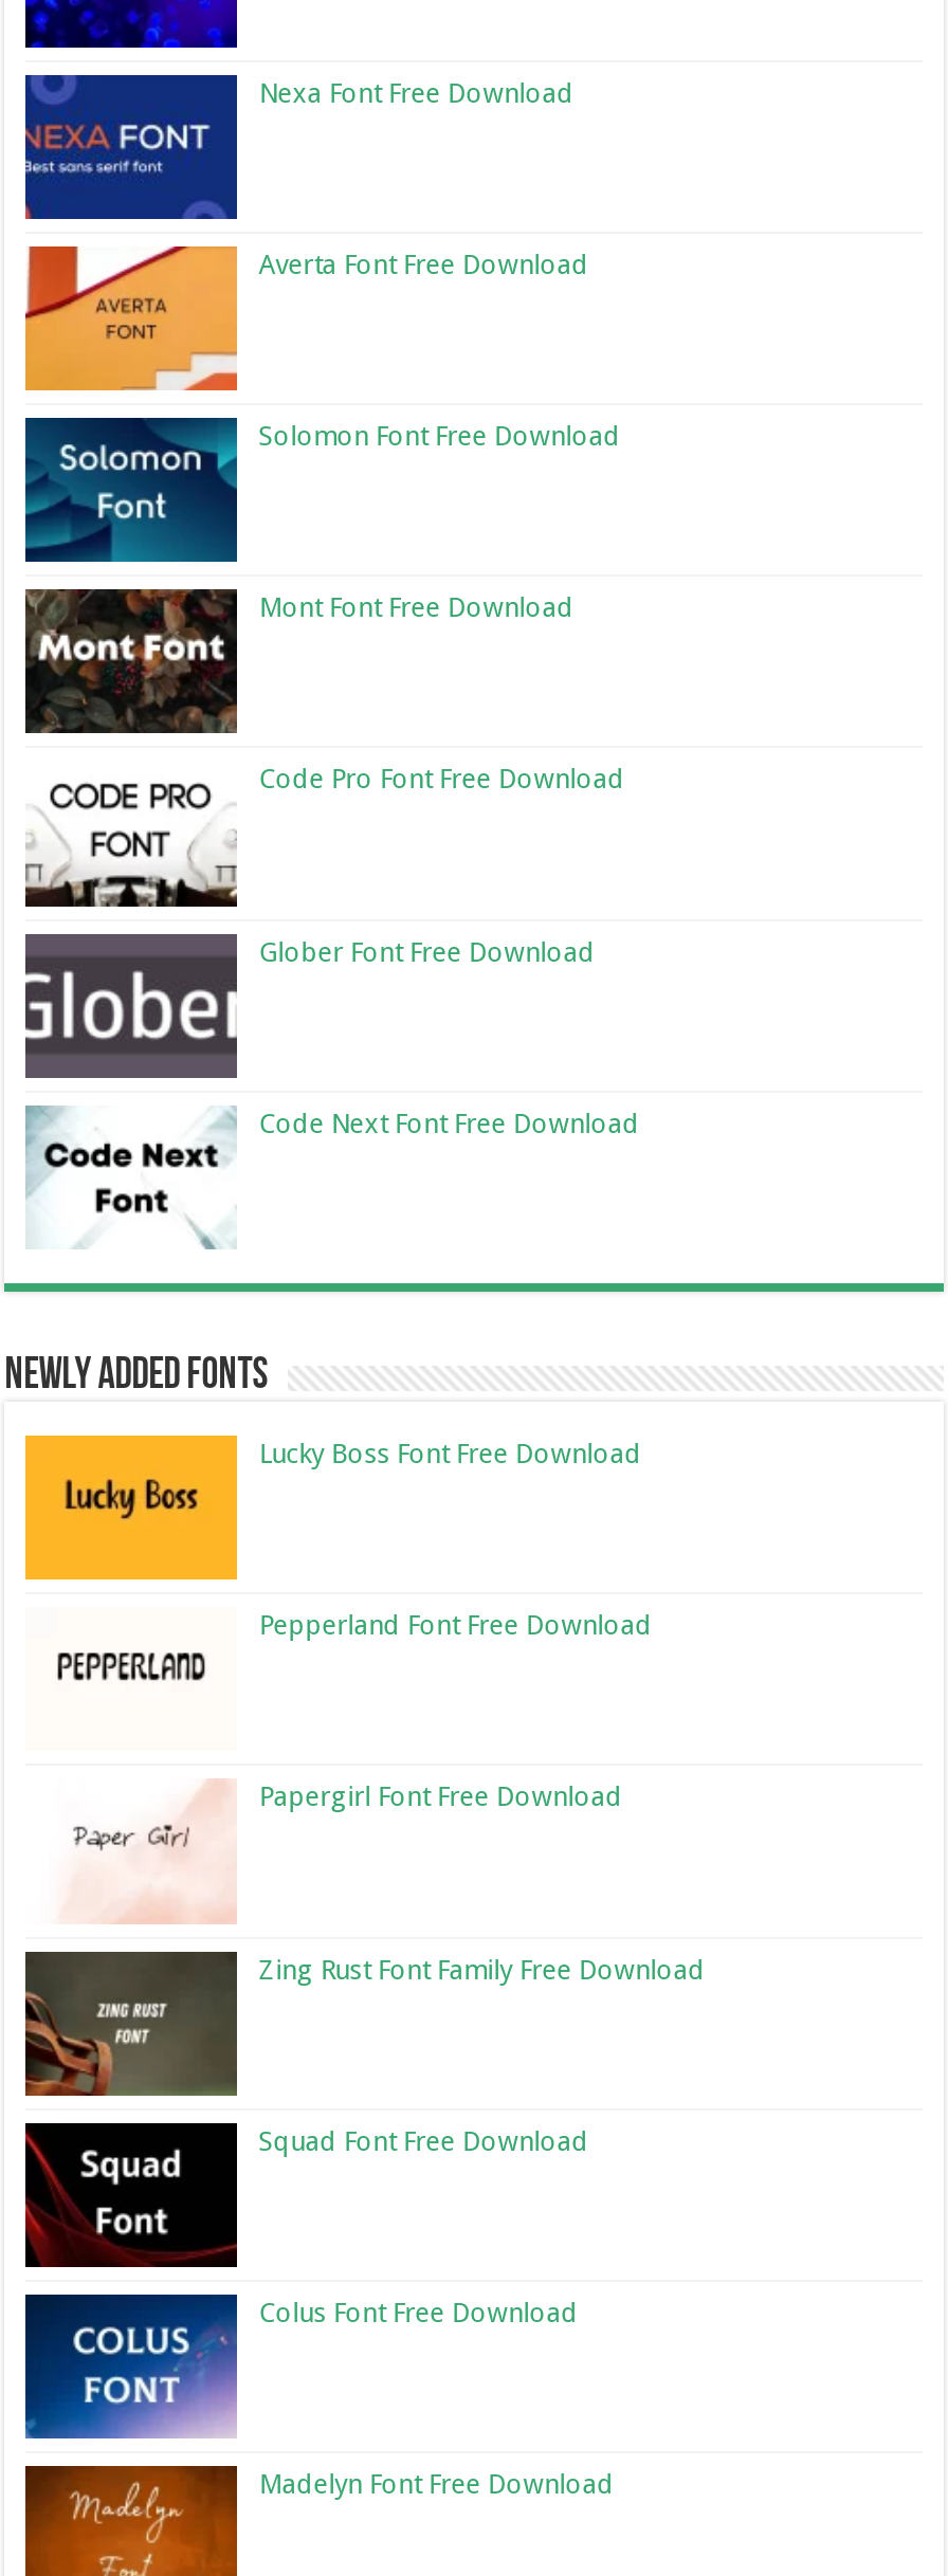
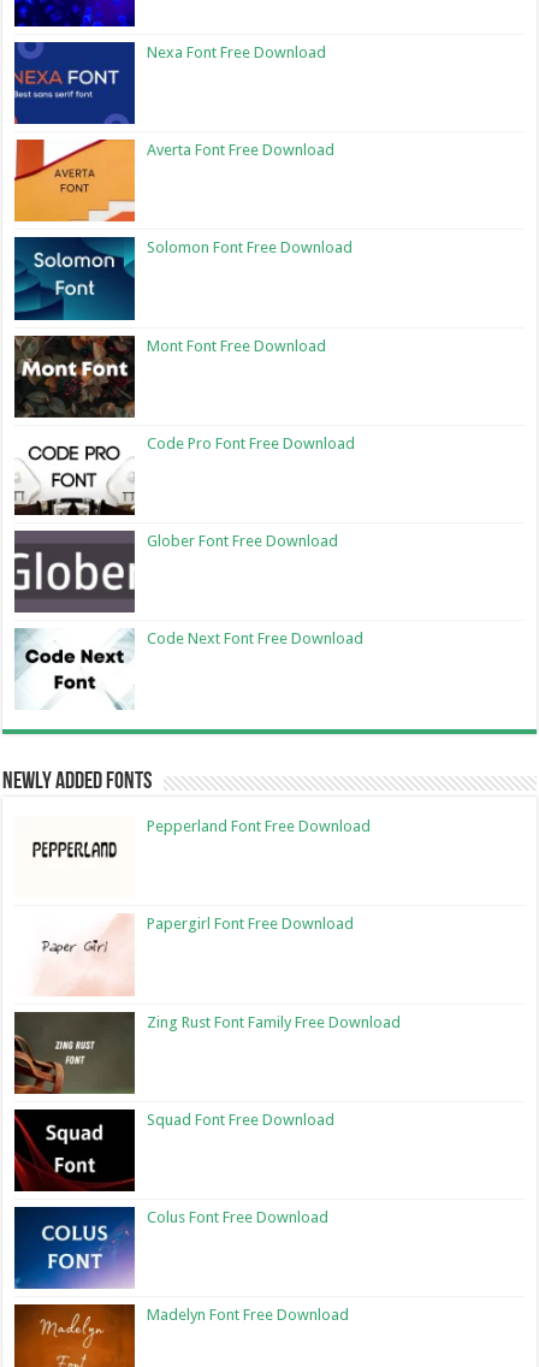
- [image]
- Lucky Boss Font Free Download
